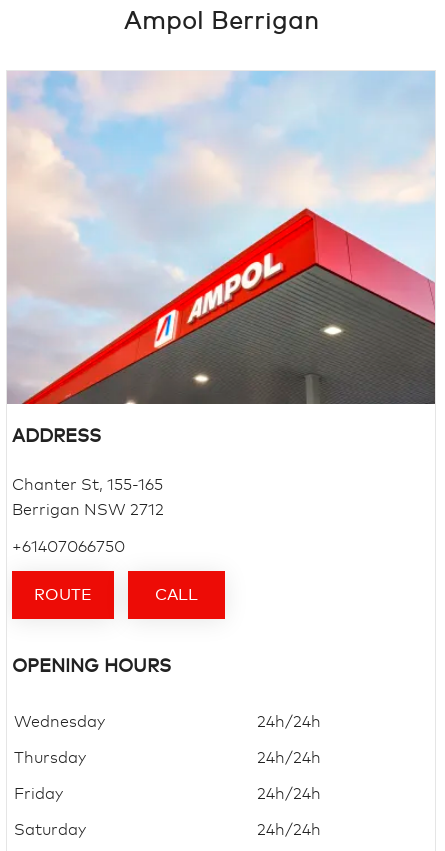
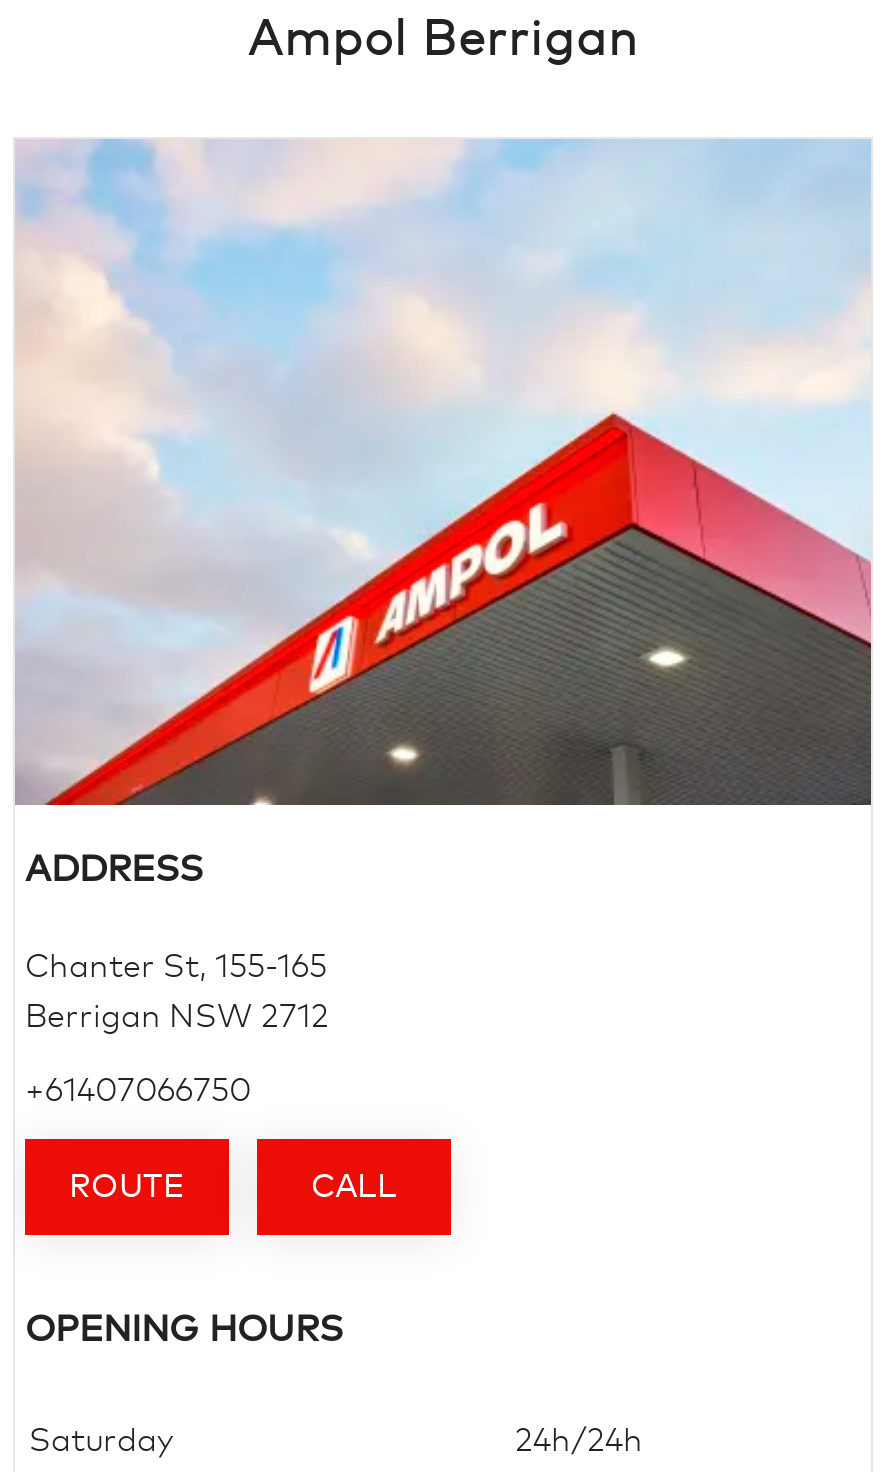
- Wednesday
- 24h/24h
- Thursday
- 24h/24h
- Friday
- 24h/24h
